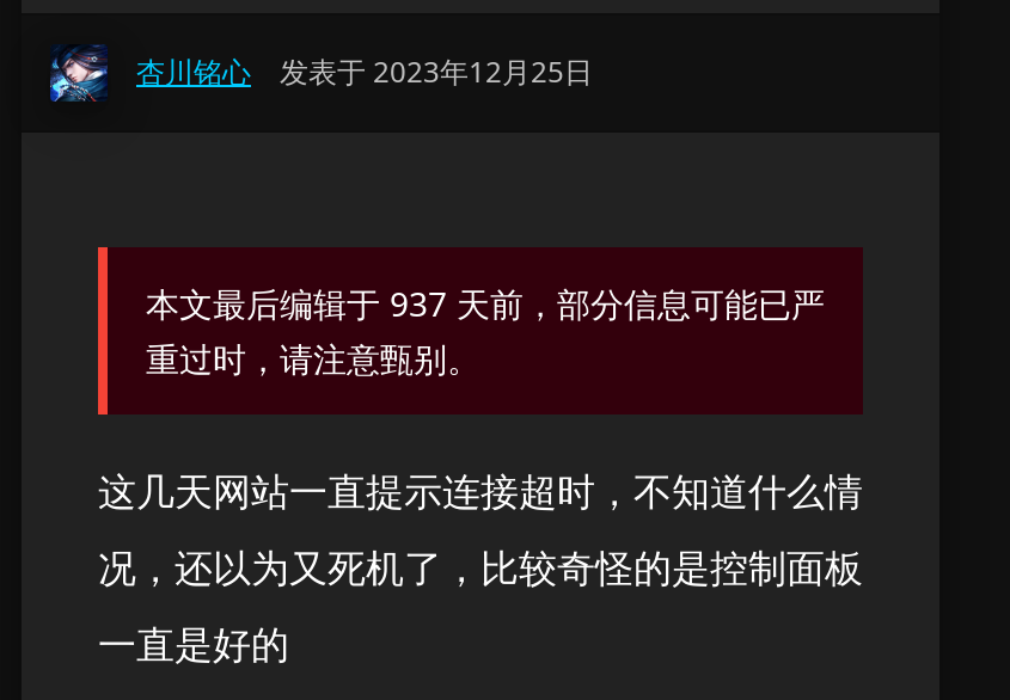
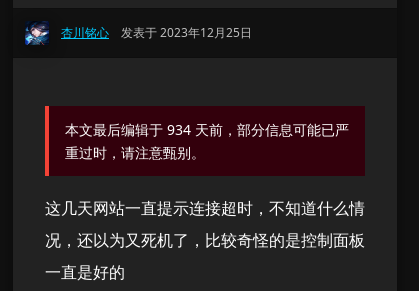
- 本文最后编辑于 937 天前，部分信息可能已严
+ 本文最后编辑于 934 天前，部分信息可能已严
